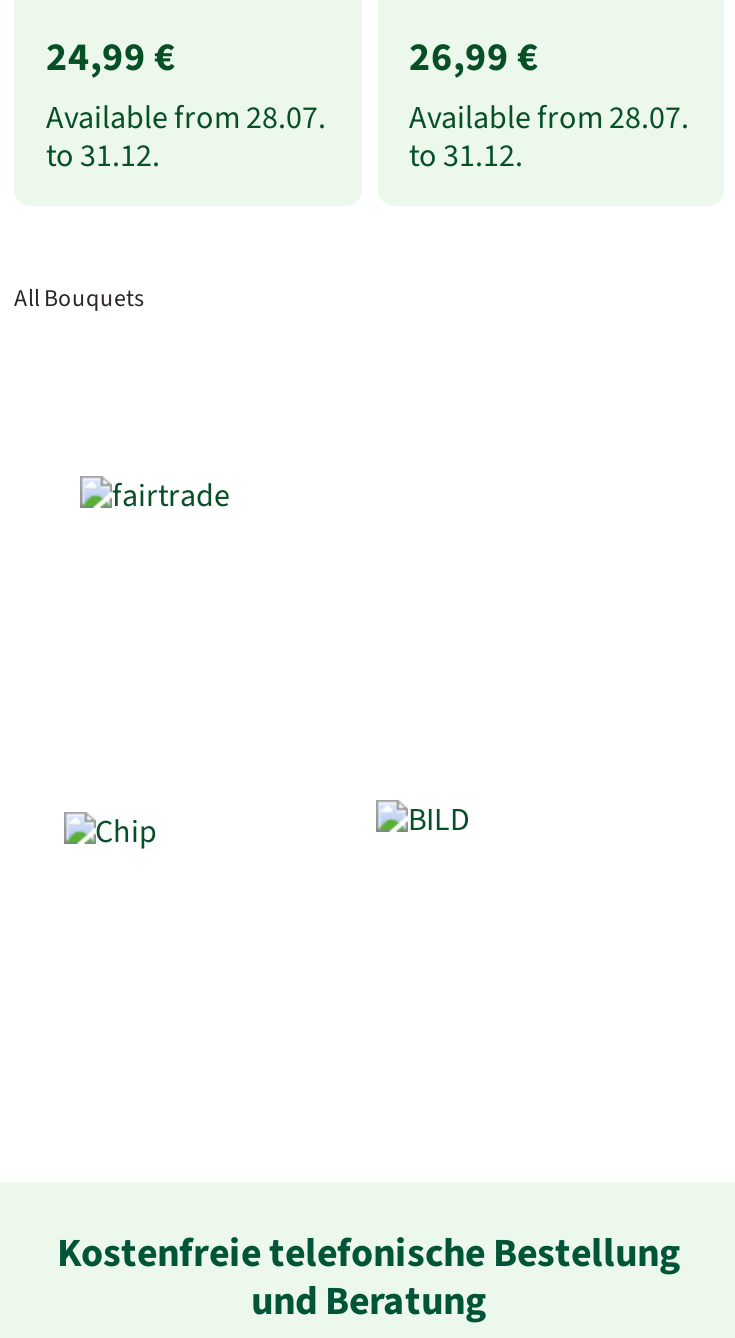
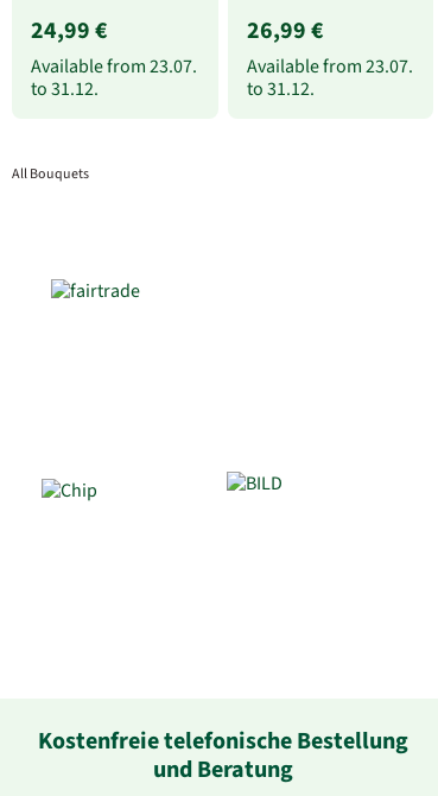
- Available from 28.07.
+ Available from 23.07.

- Available from 28.07.
+ Available from 23.07.
